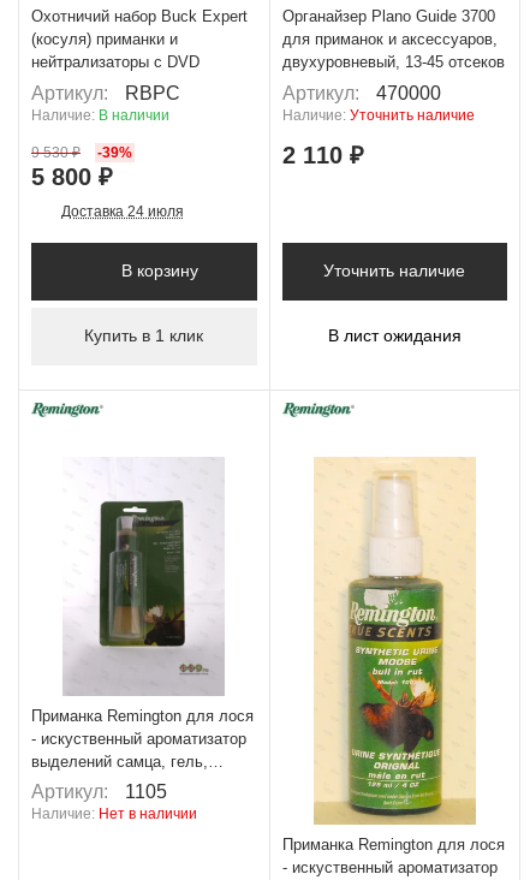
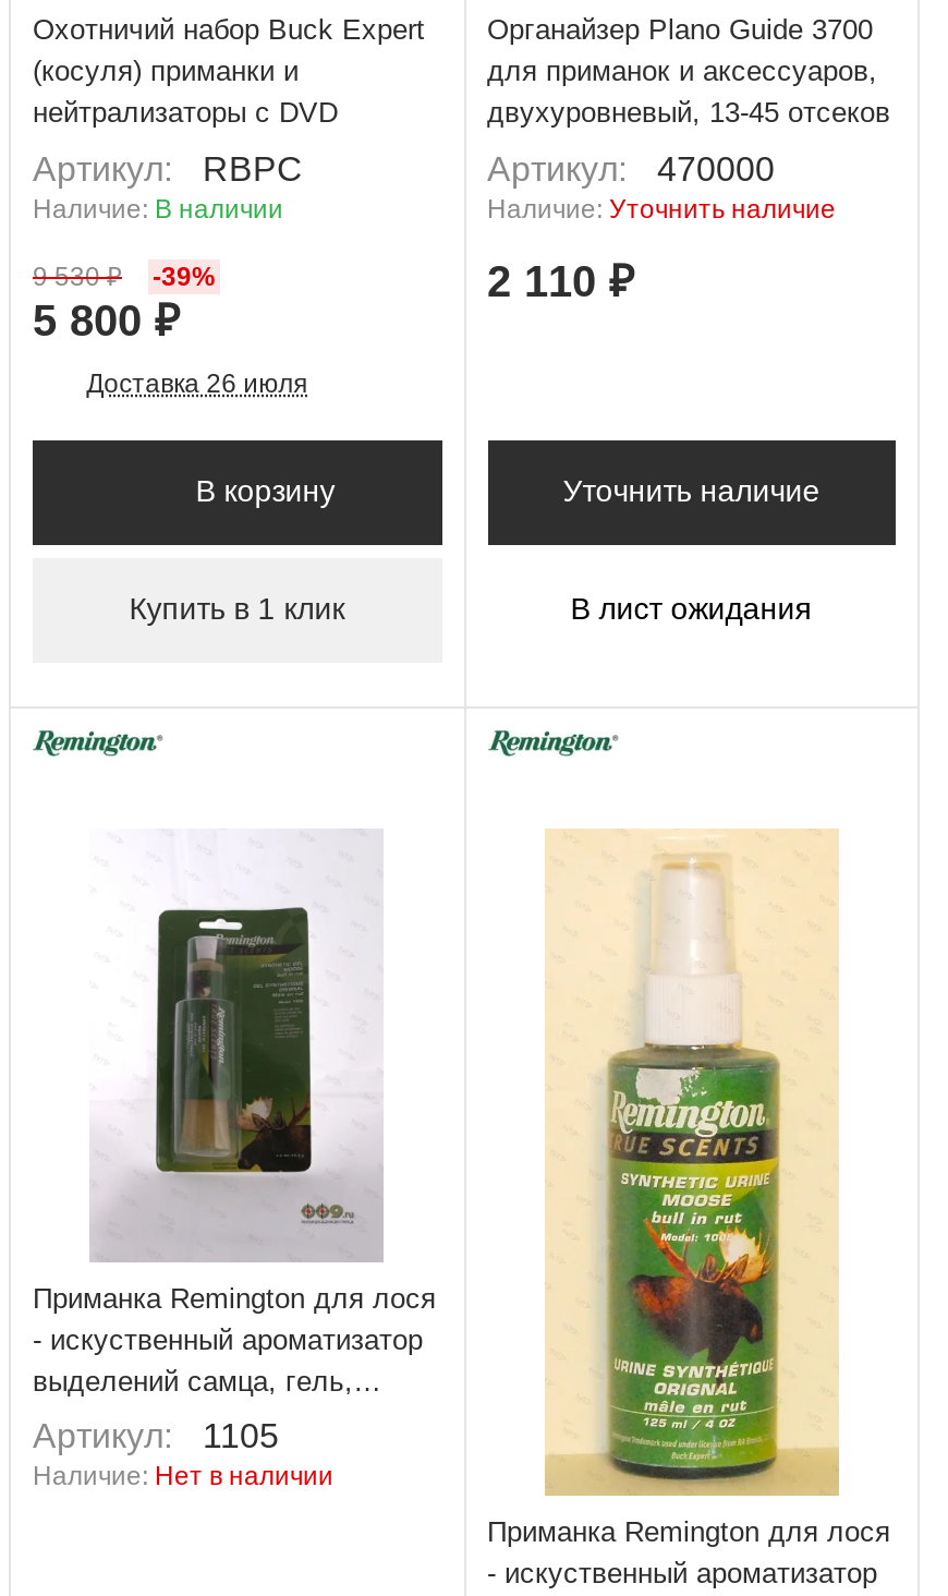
- Доставка 24 июля
+ Доставка 26 июля
